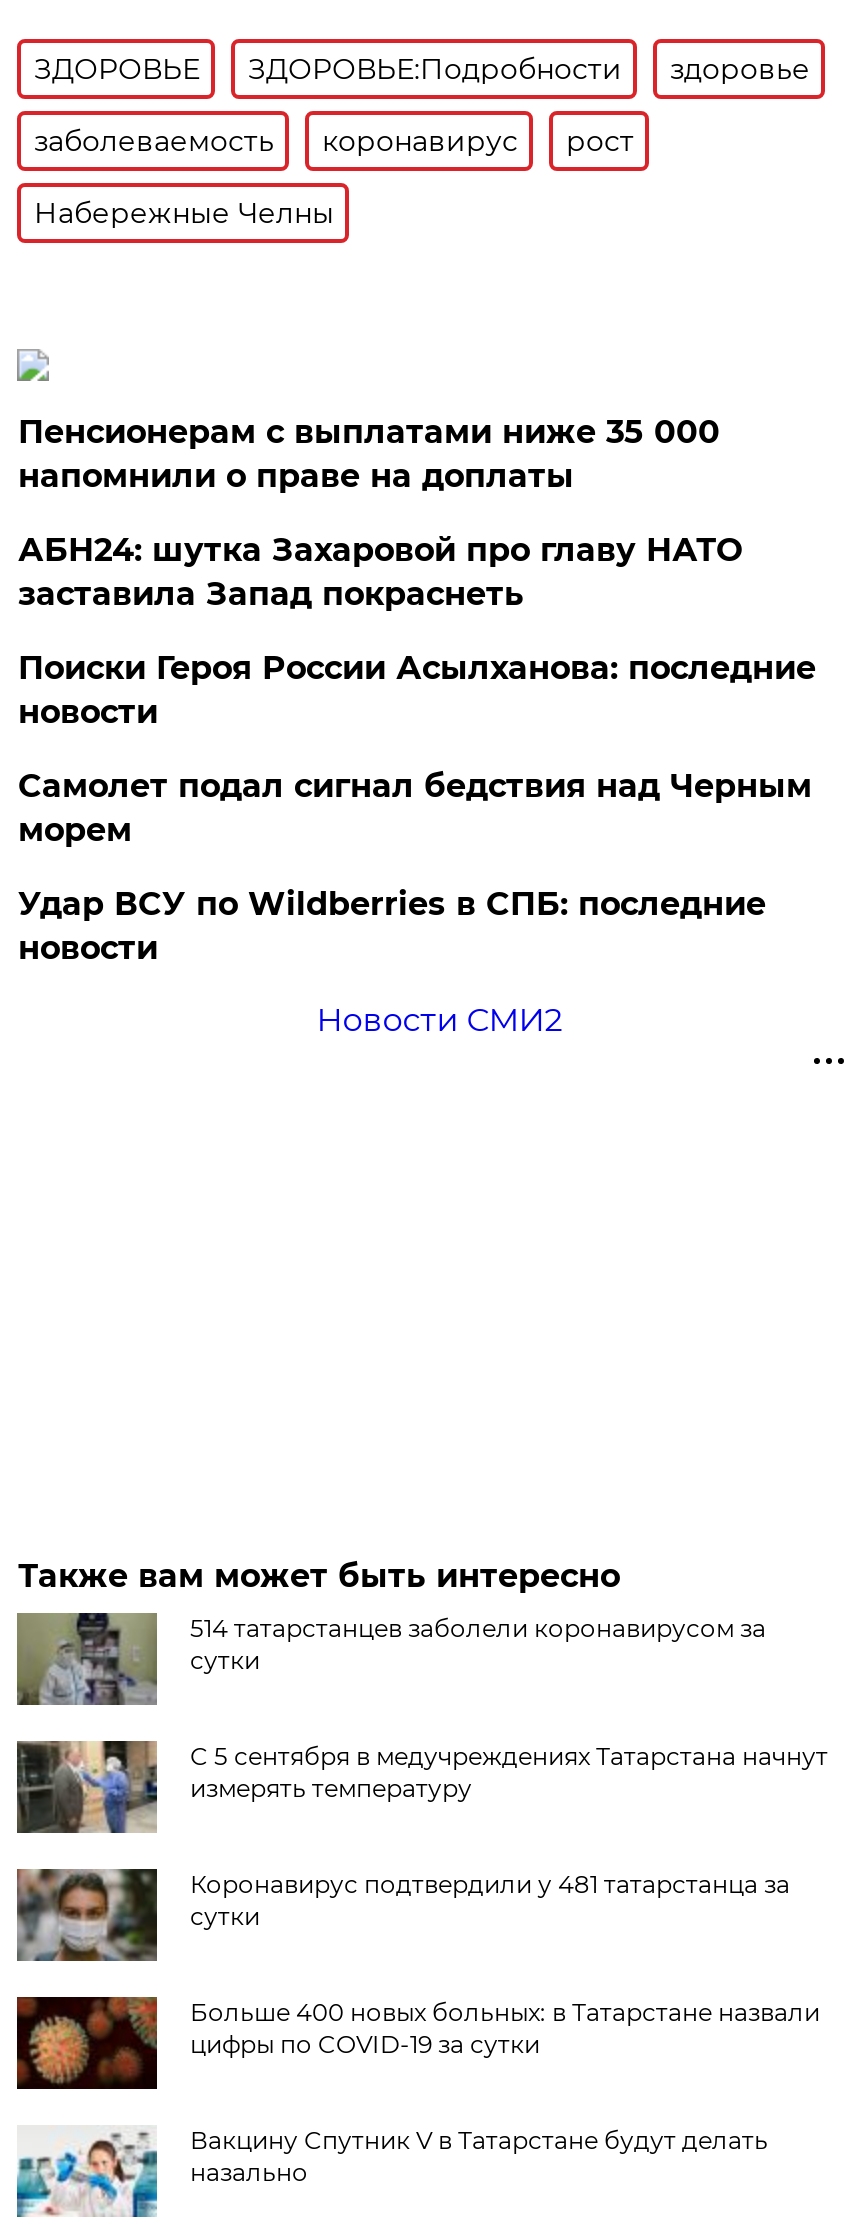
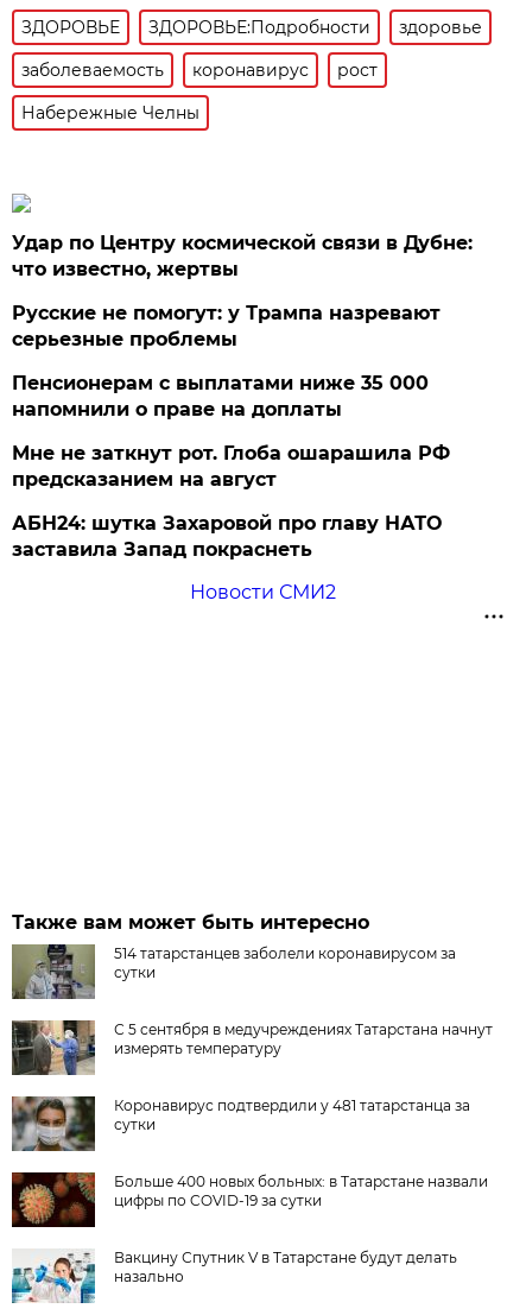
+ Удар по Центру космической связи в Дубне:
+ что известно, жертвы
+ Русские не помогут: у Трампа назревают
+ серьезные проблемы

moved down: Пенсионерам с выплатами ниже 35 000 | напомнили о праве на доплаты

+ Мне не заткнут рот. Глоба ошарашила РФ
+ предсказанием на август

moved down: АБН24: шутка Захаровой про главу НАТО | заставила Запад покраснеть

- Поиски Героя России Асылханова: последние
- новости
- Самолет подал сигнал бедствия над Черным
- морем
- Удар ВСУ по Wildberries в СПБ: последние
- новости
